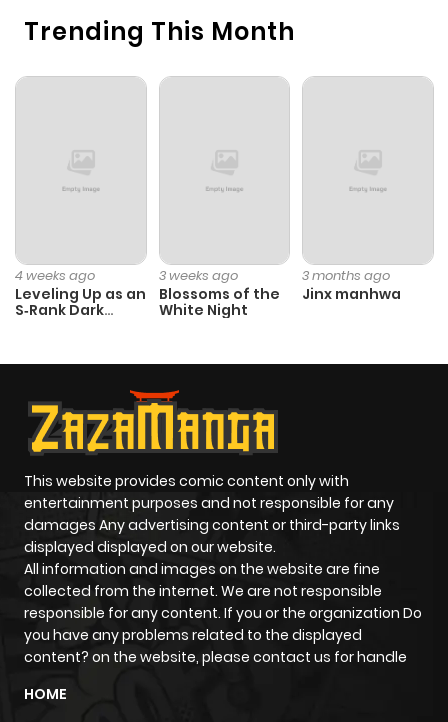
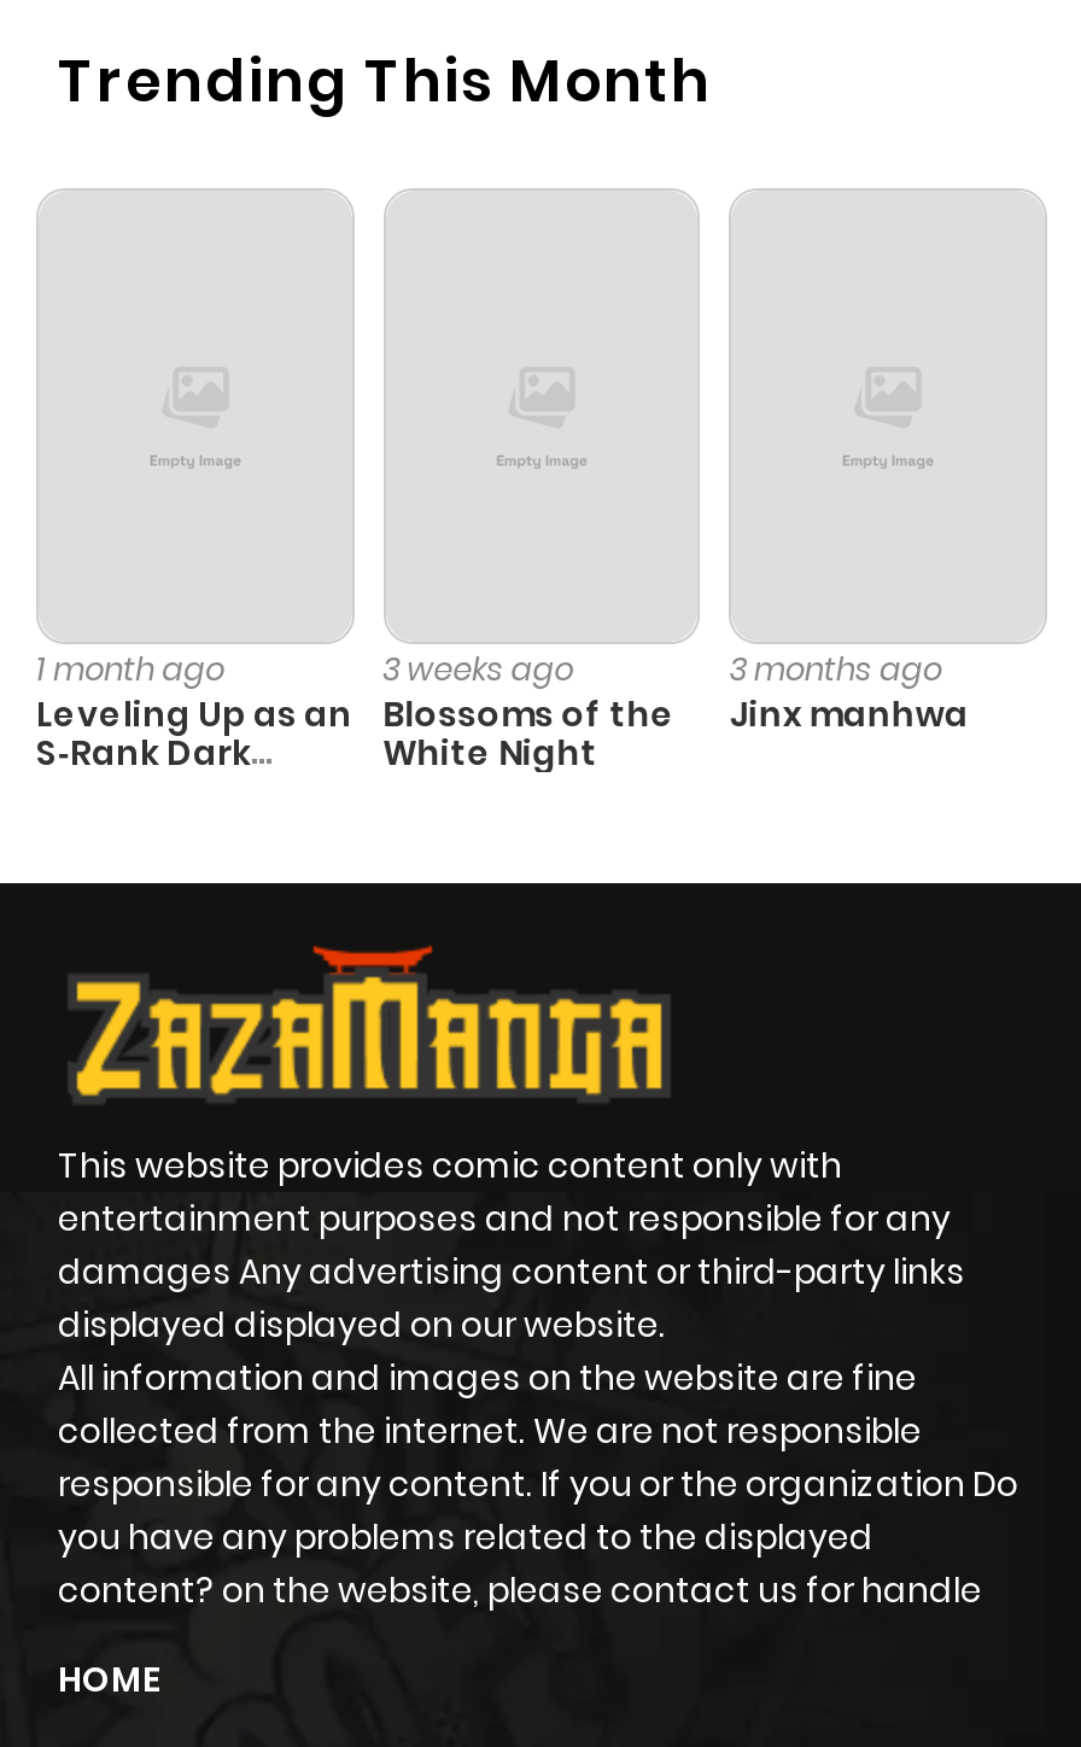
- 4 weeks ago
+ 1 month ago
